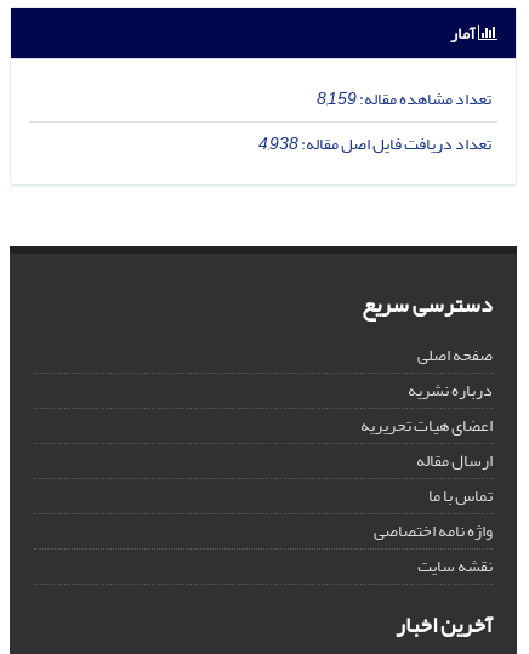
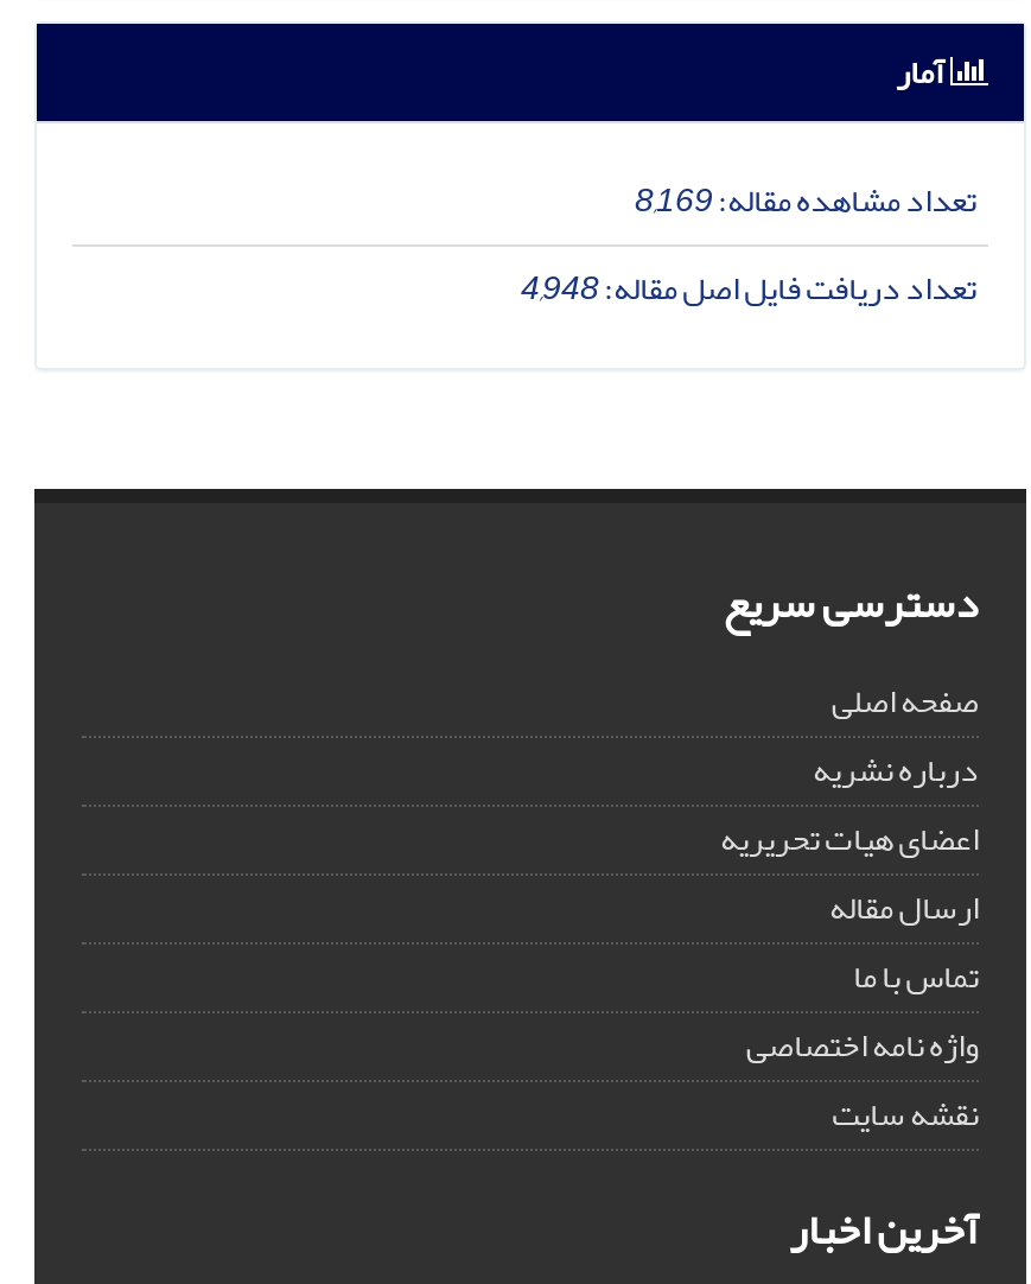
- تعداد مشاهده مقاله:8,159
+ تعداد مشاهده مقاله:8,169

- تعداد دریافت فایل اصل مقاله:4,938
+ تعداد دریافت فایل اصل مقاله:4,948
